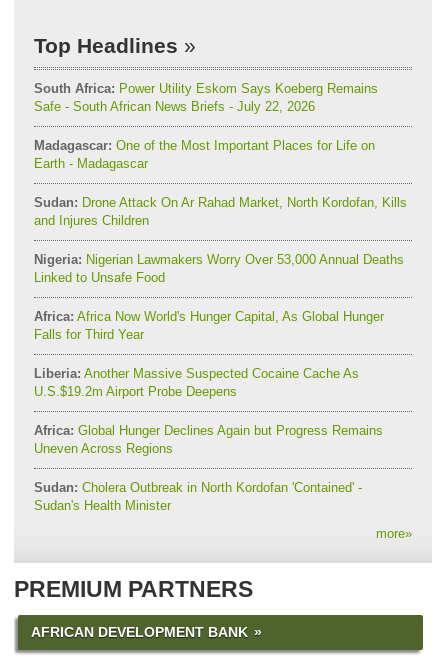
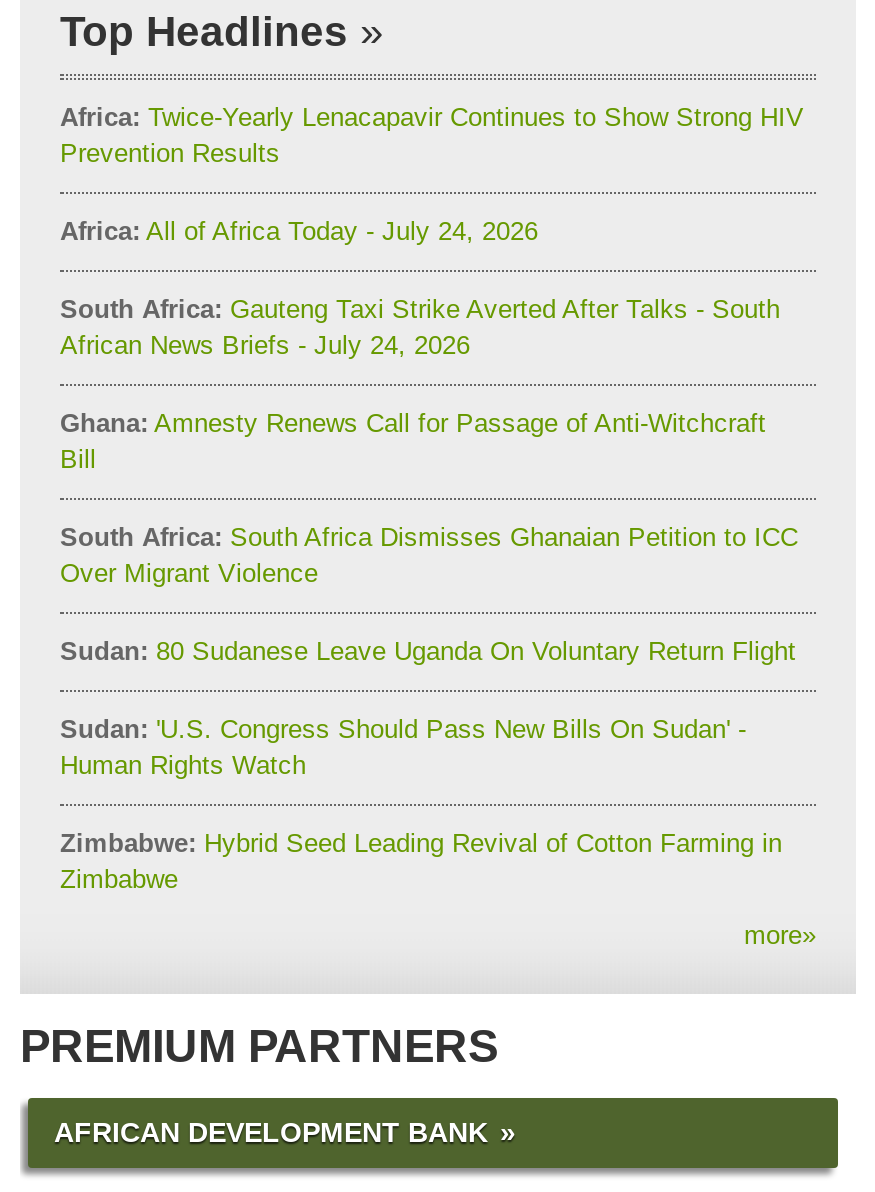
- South Africa: Power Utility Eskom Says Koeberg Remains
- Safe - South African News Briefs - July 22, 2026
+ Africa: Twice-Yearly Lenacapavir Continues to Show Strong HIV
+ Prevention Results

- Madagascar: One of the Most Important Places for Life on
- Earth - Madagascar
+ Africa: All of Africa Today - July 24, 2026

- Sudan: Drone Attack On Ar Rahad Market, North Kordofan, Kills
- and Injures Children
+ South Africa: Gauteng Taxi Strike Averted After Talks - South
+ African News Briefs - July 24, 2026

- Nigeria: Nigerian Lawmakers Worry Over 53,000 Annual Deaths
- Linked to Unsafe Food
+ Ghana: Amnesty Renews Call for Passage of Anti-Witchcraft
+ Bill

- Africa: Africa Now World's Hunger Capital, As Global Hunger
- Falls for Third Year
+ South Africa: South Africa Dismisses Ghanaian Petition to ICC
+ Over Migrant Violence

- Liberia: Another Massive Suspected Cocaine Cache As
- U.S.$19.2m Airport Probe Deepens
+ Sudan: 80 Sudanese Leave Uganda On Voluntary Return Flight

- Africa: Global Hunger Declines Again but Progress Remains
- Uneven Across Regions
+ Sudan: 'U.S. Congress Should Pass New Bills On Sudan' -
+ Human Rights Watch

- Sudan: Cholera Outbreak in North Kordofan 'Contained' -
- Sudan's Health Minister
+ Zimbabwe: Hybrid Seed Leading Revival of Cotton Farming in
+ Zimbabwe
